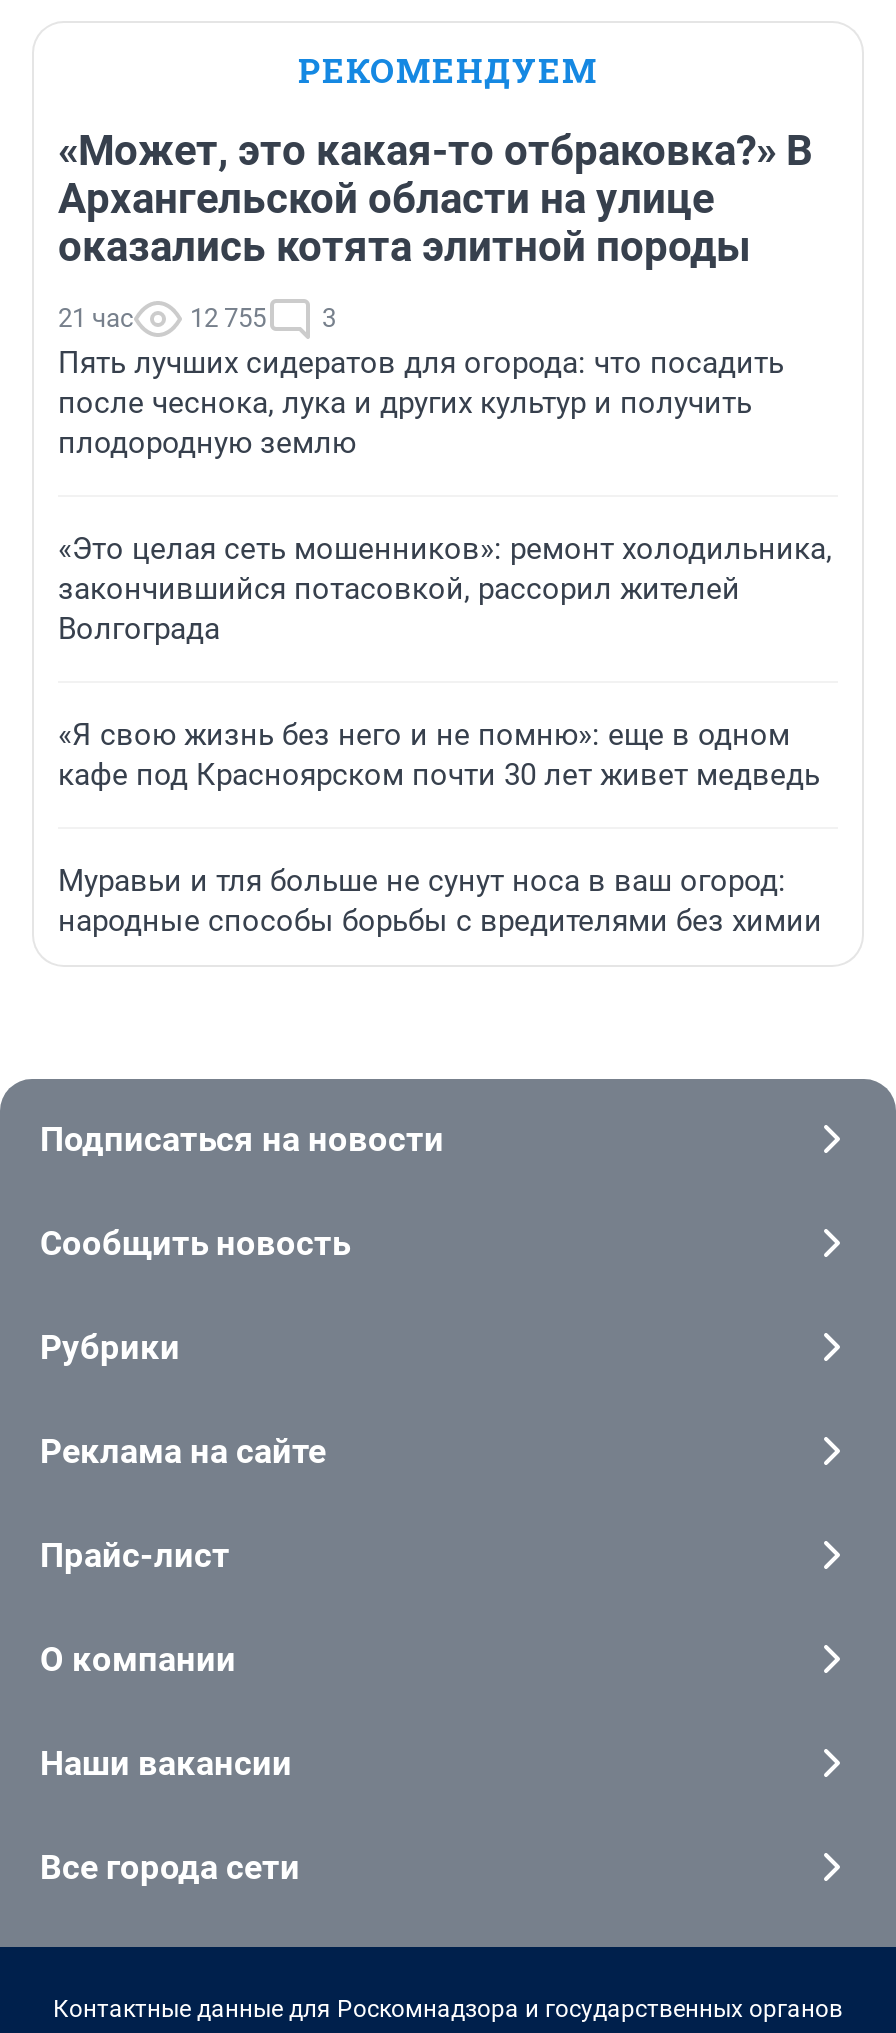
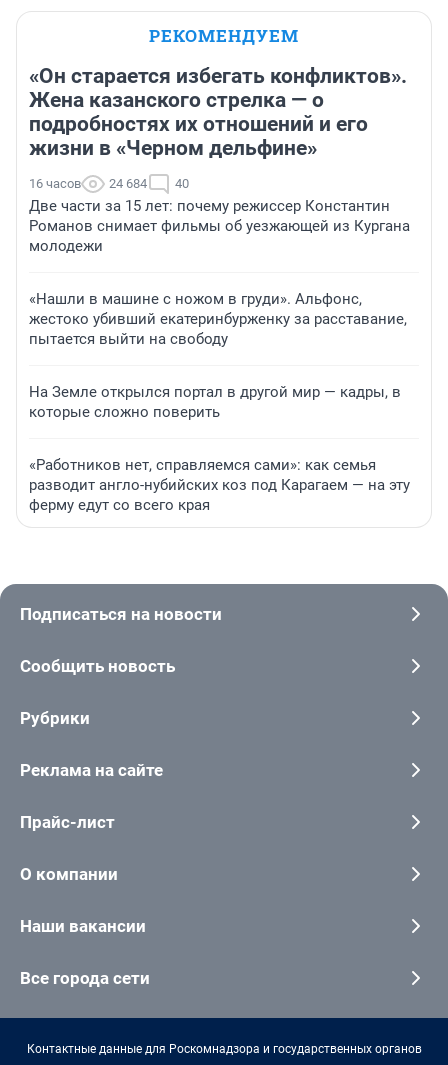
- «Может, это какая-то отбраковка?» В
- Архангельской области на улице
- оказались котята элитной породы
+ «Он старается избегать конфликтов».
+ Жена казанского стрелка — о
+ подробностях их отношений и его
+ жизни в «Черном дельфине»

- 21 час
- 12 755
- 3
- Пять лучших сидератов для огорода: что посадить
- после чеснока, лука и других культур и получить
- плодородную землю
+ 16 часов
+ 24 684
+ 40
+ Две части за 15 лет: почему режиссер Константин
+ Романов снимает фильмы об уезжающей из Кургана
+ молодежи

- «Это целая сеть мошенников»: ремонт холодильника,
- закончившийся потасовкой, рассорил жителей
- Волгограда
+ «Нашли в машине с ножом в груди». Альфонс,
+ жестоко убивший екатеринбурженку за расставание,
+ пытается выйти на свободу

- «Я свою жизнь без него и не помню»: еще в одном
- кафе под Красноярском почти 30 лет живет медведь
+ На Земле открылся портал в другой мир — кадры, в
+ которые сложно поверить

- Муравьи и тля больше не сунут носа в ваш огород:
- народные способы борьбы с вредителями без химии
+ «Работников нет, справляемся сами»: как семья
+ разводит англо-нубийских коз под Карагаем — на эту
+ ферму едут со всего края
